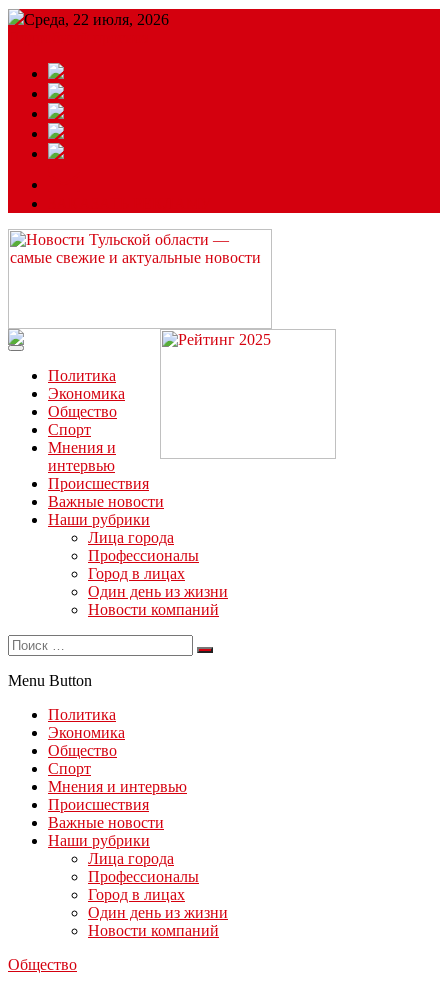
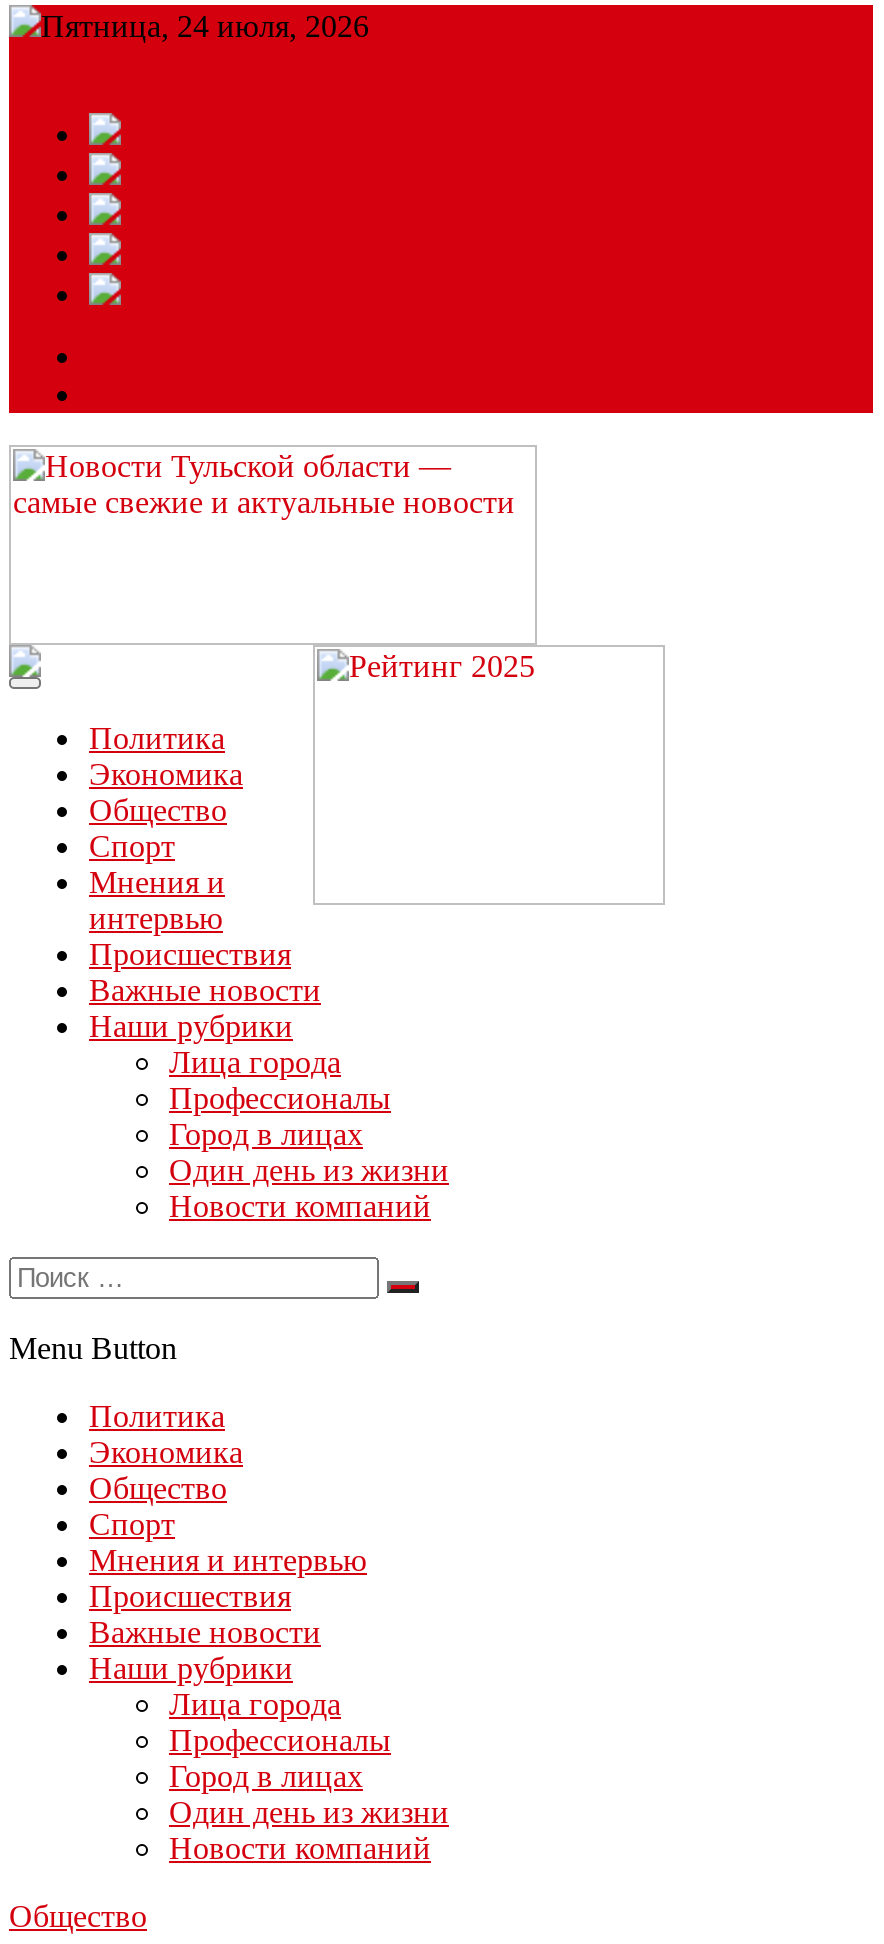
- Среда, 22 июля, 2026
+ Пятница, 24 июля, 2026
